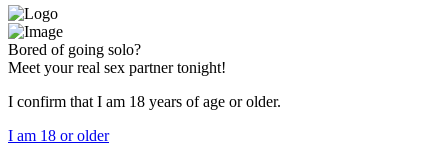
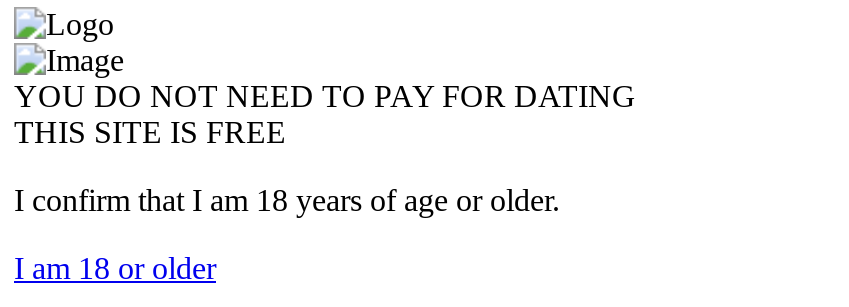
- Bored of going solo?
- Meet your real sex partner tonight!
+ YOU DO NOT NEED TO PAY FOR DATING
+ THIS SITE IS FREE
